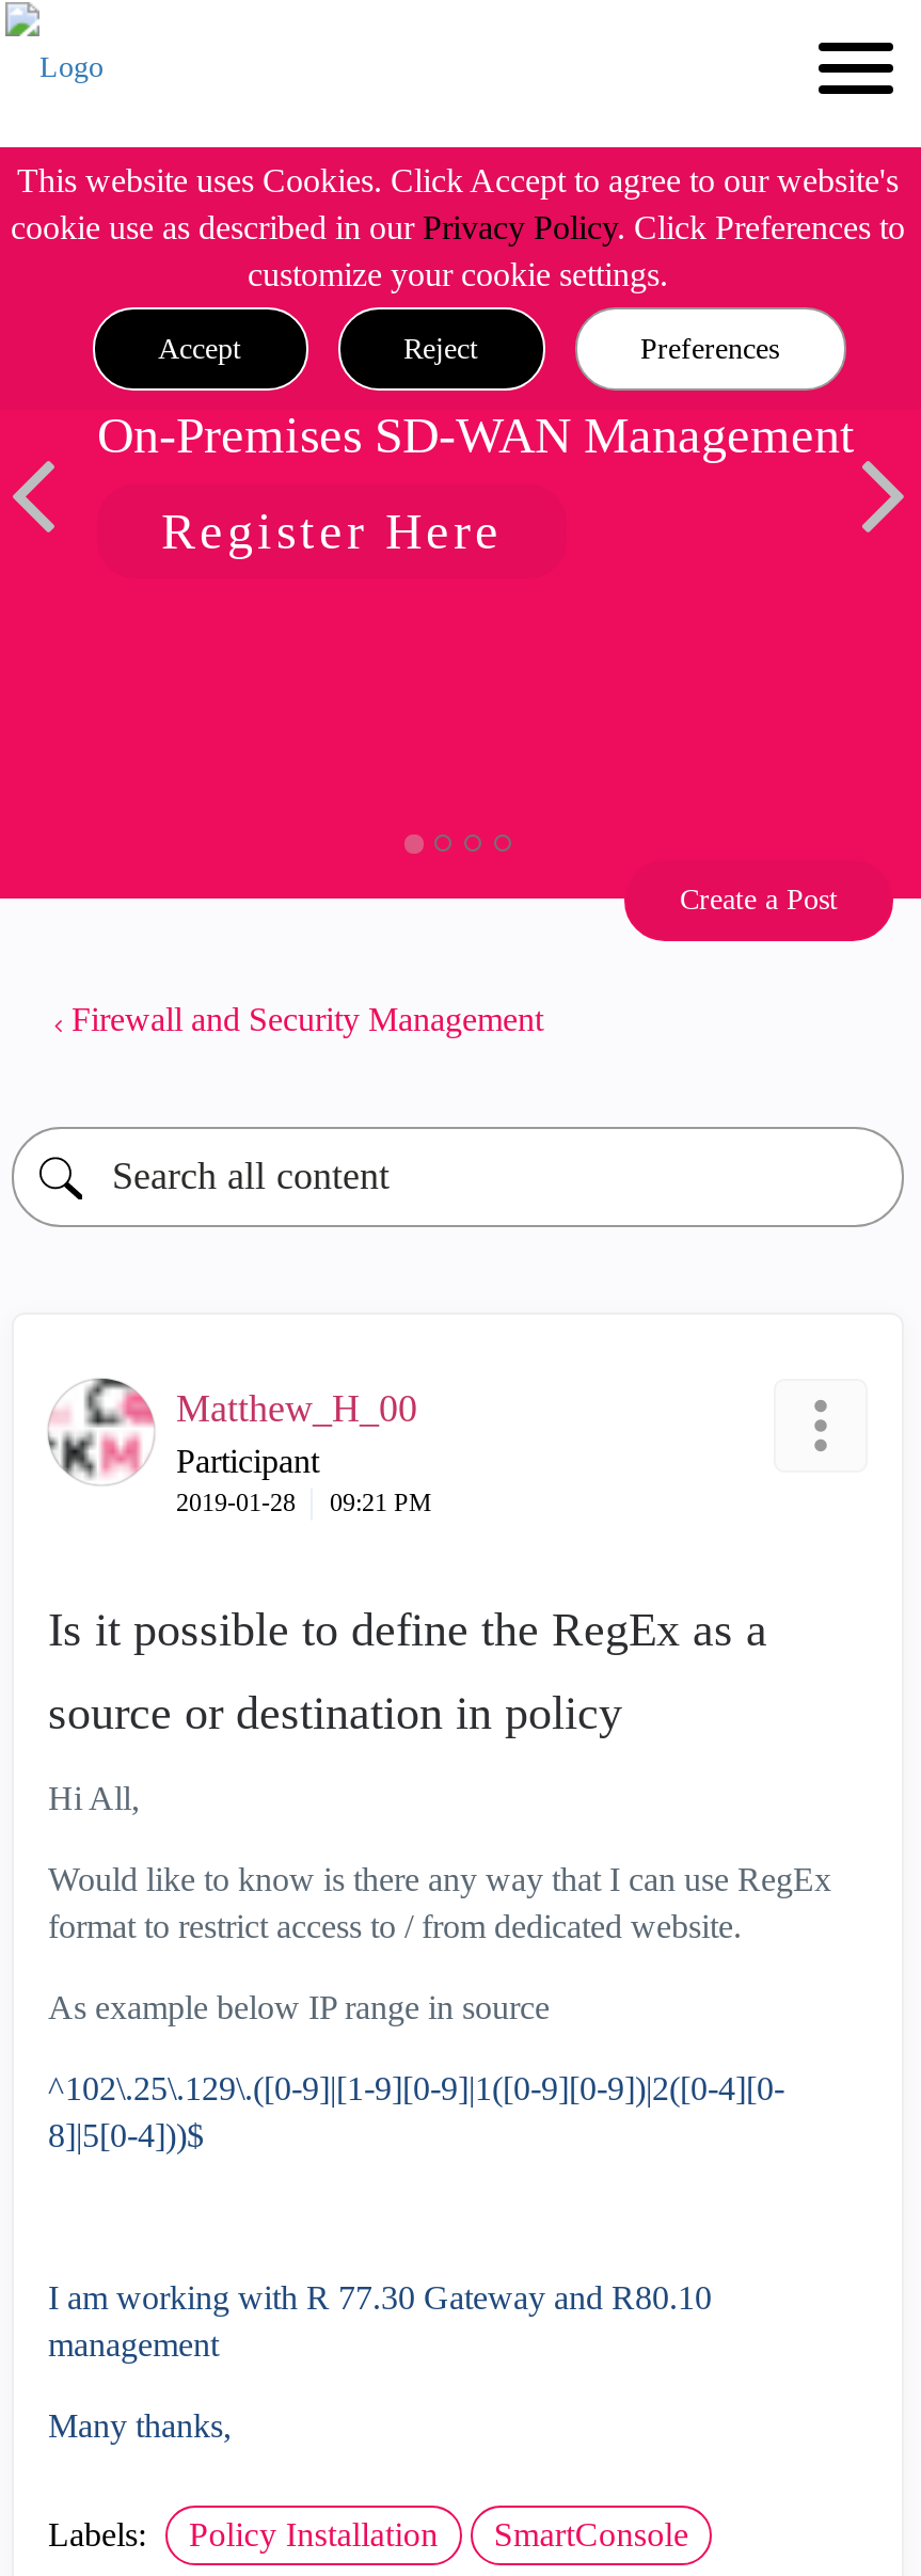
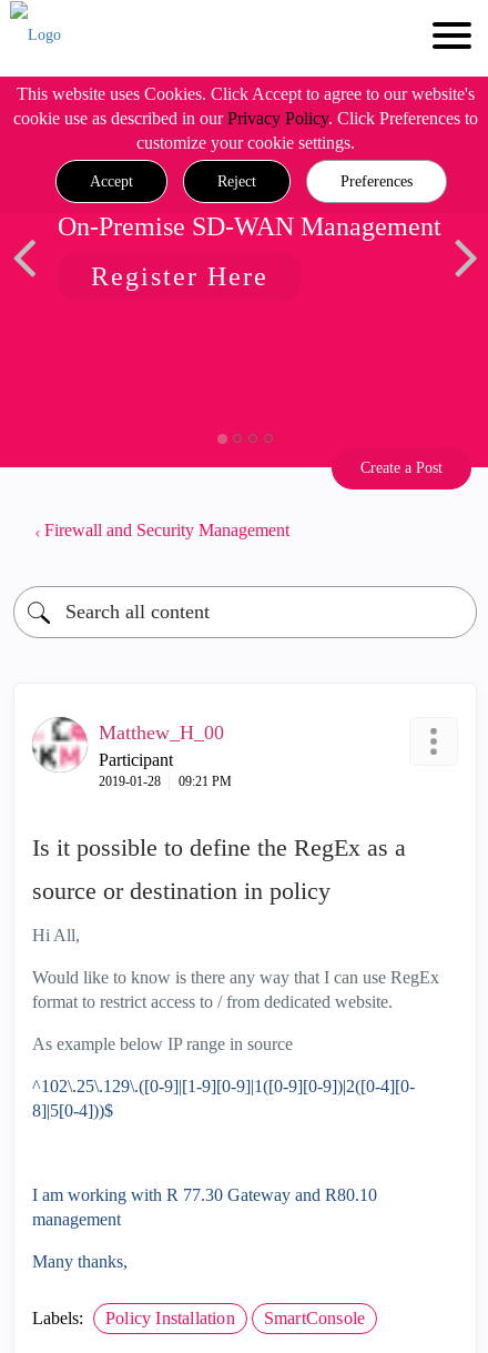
- On-Premises SD-WAN Management
+ On-Premise SD-WAN Management
